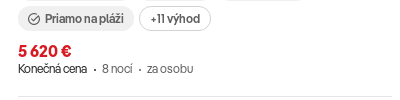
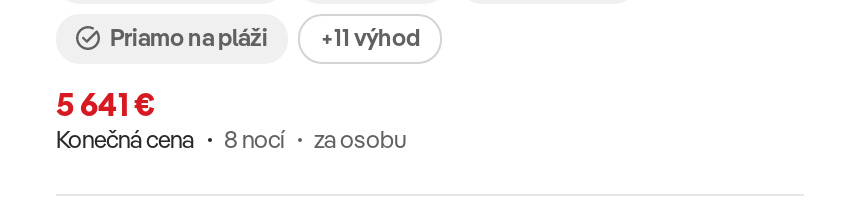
- 5 620 €
+ 5 641 €
